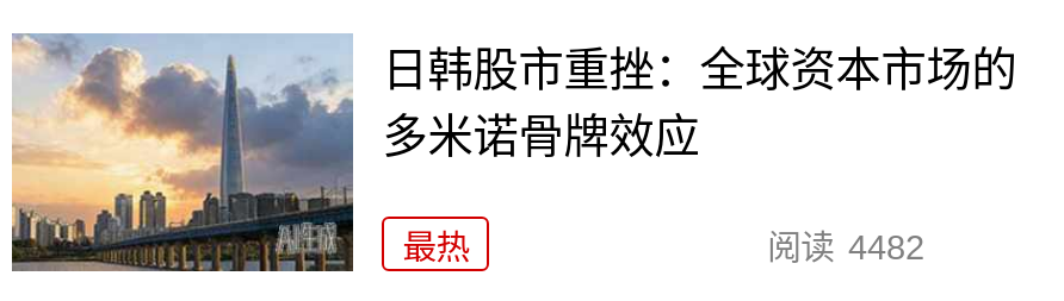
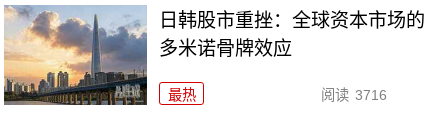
- 阅读 4482
+ 阅读 3716
